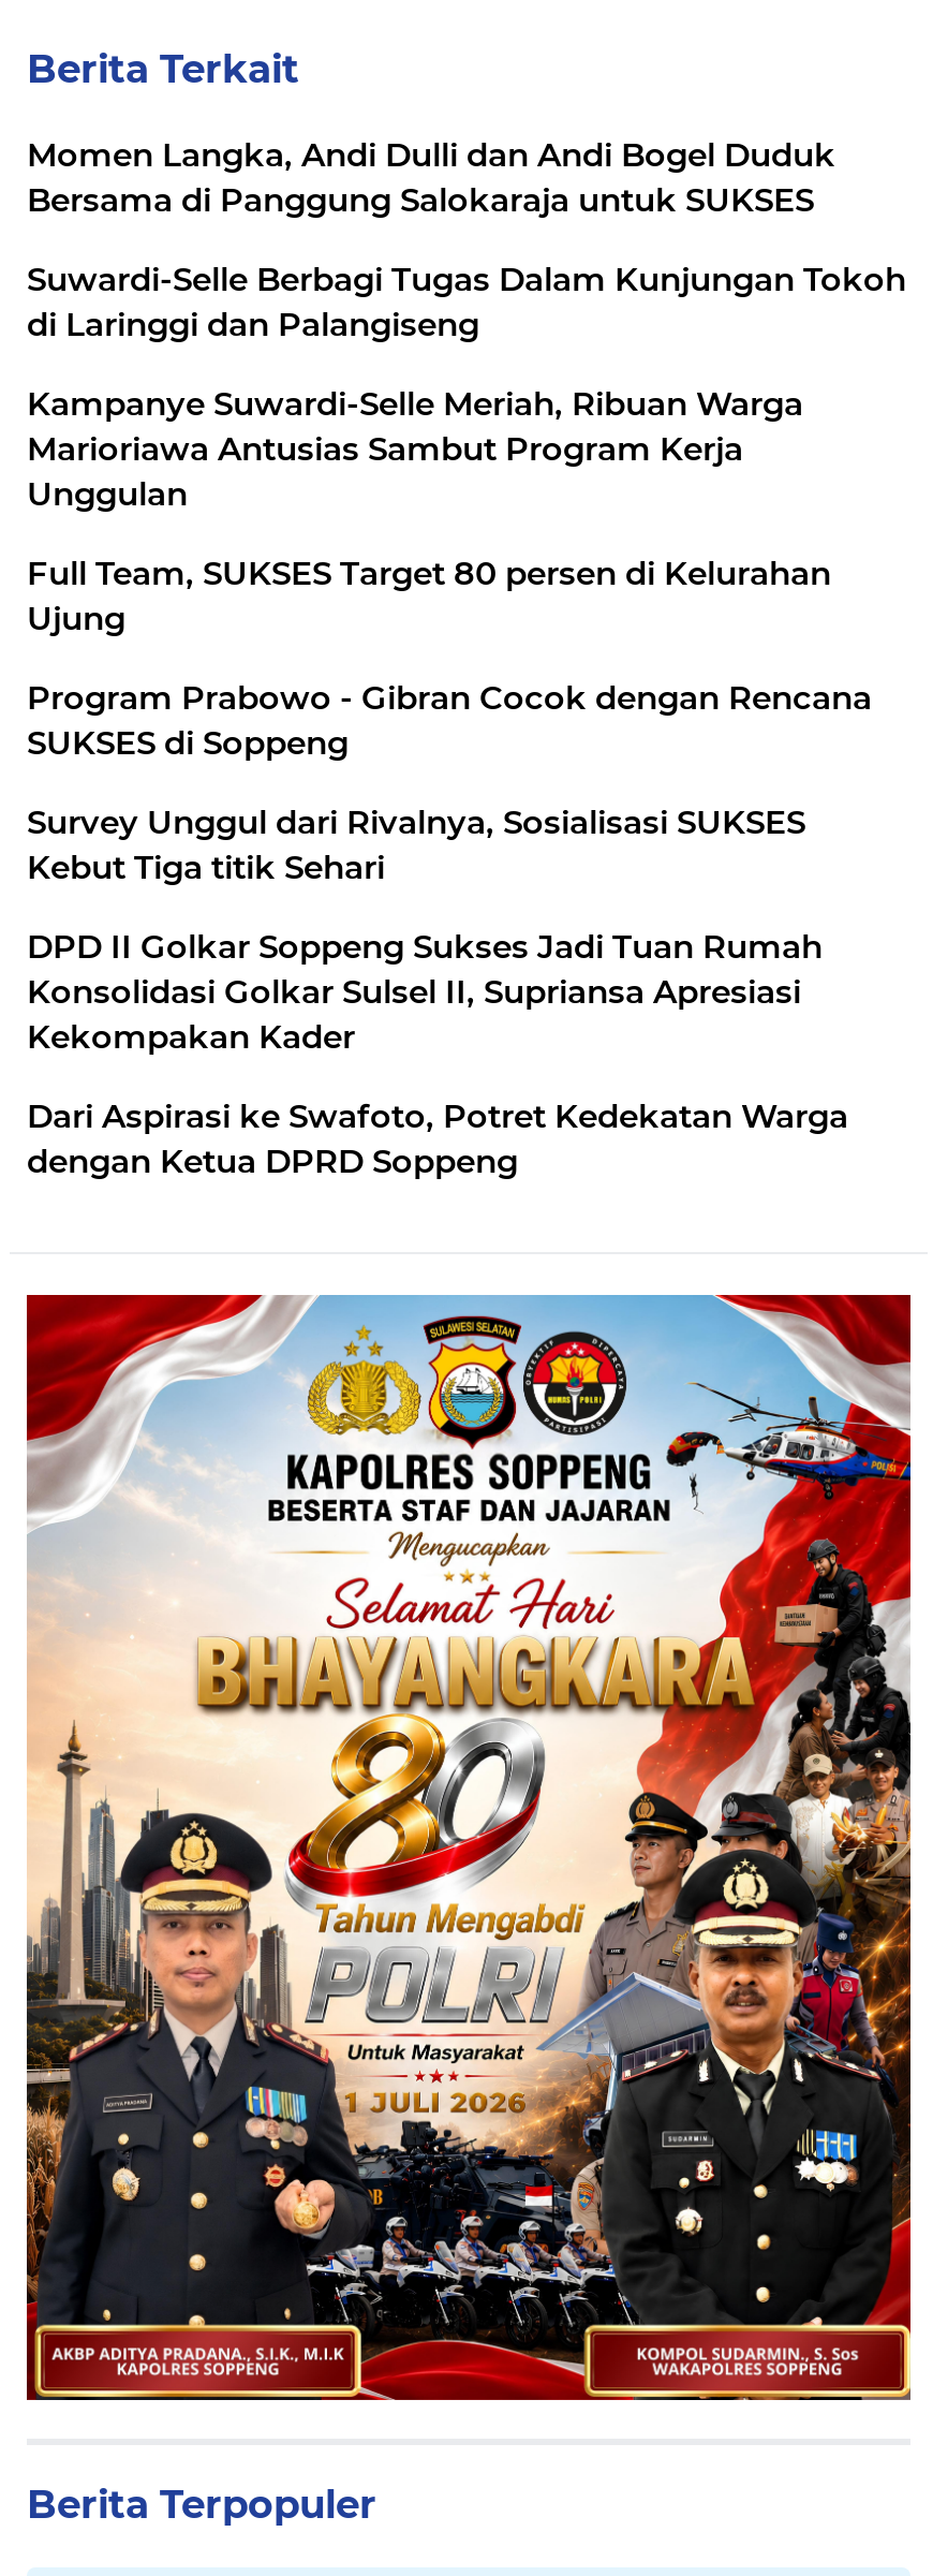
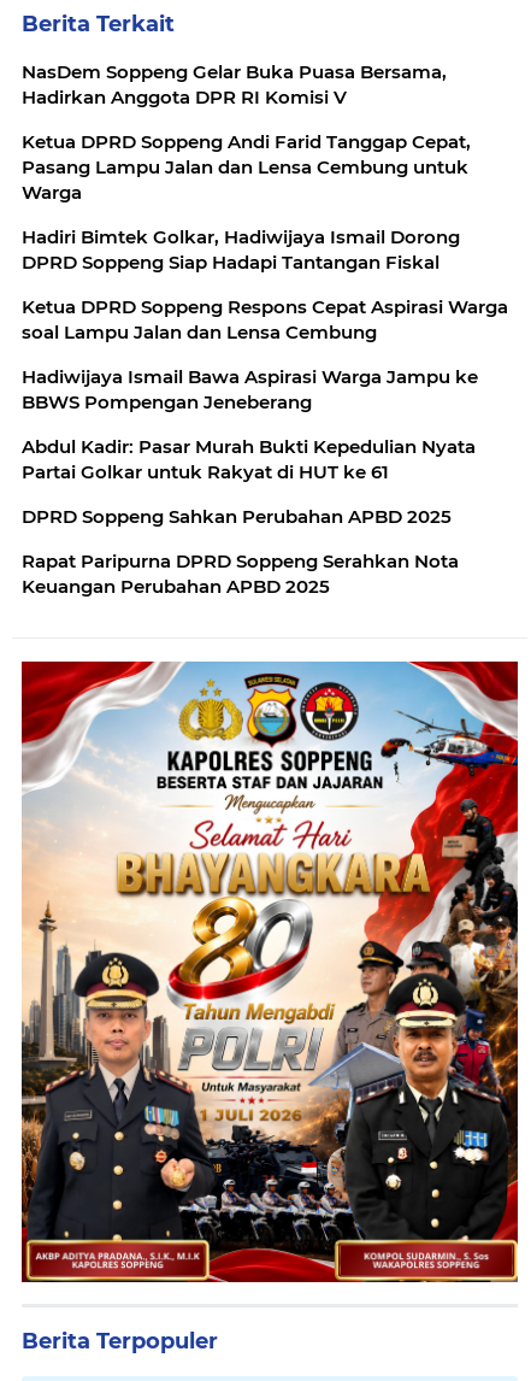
- Momen Langka, Andi Dulli dan Andi Bogel Duduk
- Bersama di Panggung Salokaraja untuk SUKSES
+ NasDem Soppeng Gelar Buka Puasa Bersama,
+ Hadirkan Anggota DPR RI Komisi V

- Suwardi-Selle Berbagi Tugas Dalam Kunjungan Tokoh
- di Laringgi dan Palangiseng
+ Ketua DPRD Soppeng Andi Farid Tanggap Cepat,
+ Pasang Lampu Jalan dan Lensa Cembung untuk
+ Warga

- Kampanye Suwardi-Selle Meriah, Ribuan Warga
- Marioriawa Antusias Sambut Program Kerja
- Unggulan
+ Hadiri Bimtek Golkar, Hadiwijaya Ismail Dorong
+ DPRD Soppeng Siap Hadapi Tantangan Fiskal

- Full Team, SUKSES Target 80 persen di Kelurahan
- Ujung
+ Ketua DPRD Soppeng Respons Cepat Aspirasi Warga
+ soal Lampu Jalan dan Lensa Cembung

- Program Prabowo - Gibran Cocok dengan Rencana
- SUKSES di Soppeng
+ Hadiwijaya Ismail Bawa Aspirasi Warga Jampu ke
+ BBWS Pompengan Jeneberang

- Survey Unggul dari Rivalnya, Sosialisasi SUKSES
- Kebut Tiga titik Sehari
+ Abdul Kadir: Pasar Murah Bukti Kepedulian Nyata
+ Partai Golkar untuk Rakyat di HUT ke 61

- DPD II Golkar Soppeng Sukses Jadi Tuan Rumah
- Konsolidasi Golkar Sulsel II, Supriansa Apresiasi
- Kekompakan Kader
+ DPRD Soppeng Sahkan Perubahan APBD 2025

- Dari Aspirasi ke Swafoto, Potret Kedekatan Warga
- dengan Ketua DPRD Soppeng
+ Rapat Paripurna DPRD Soppeng Serahkan Nota
+ Keuangan Perubahan APBD 2025
